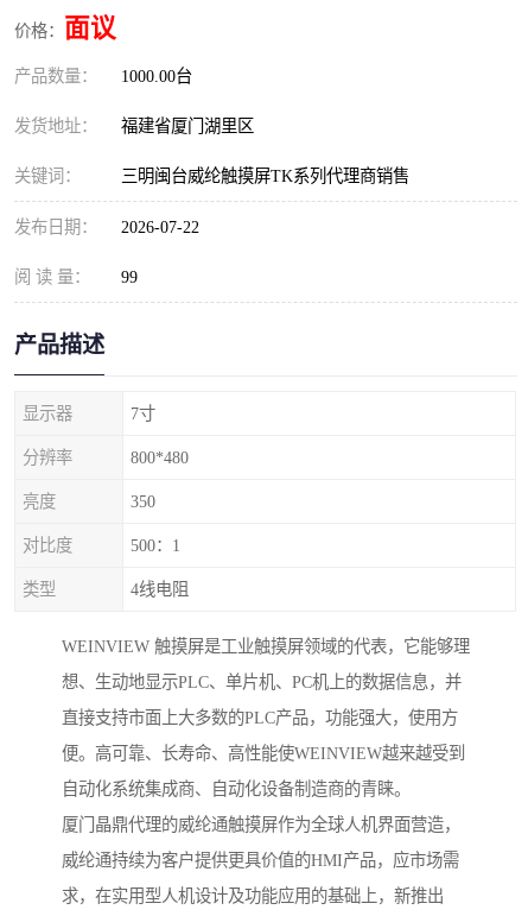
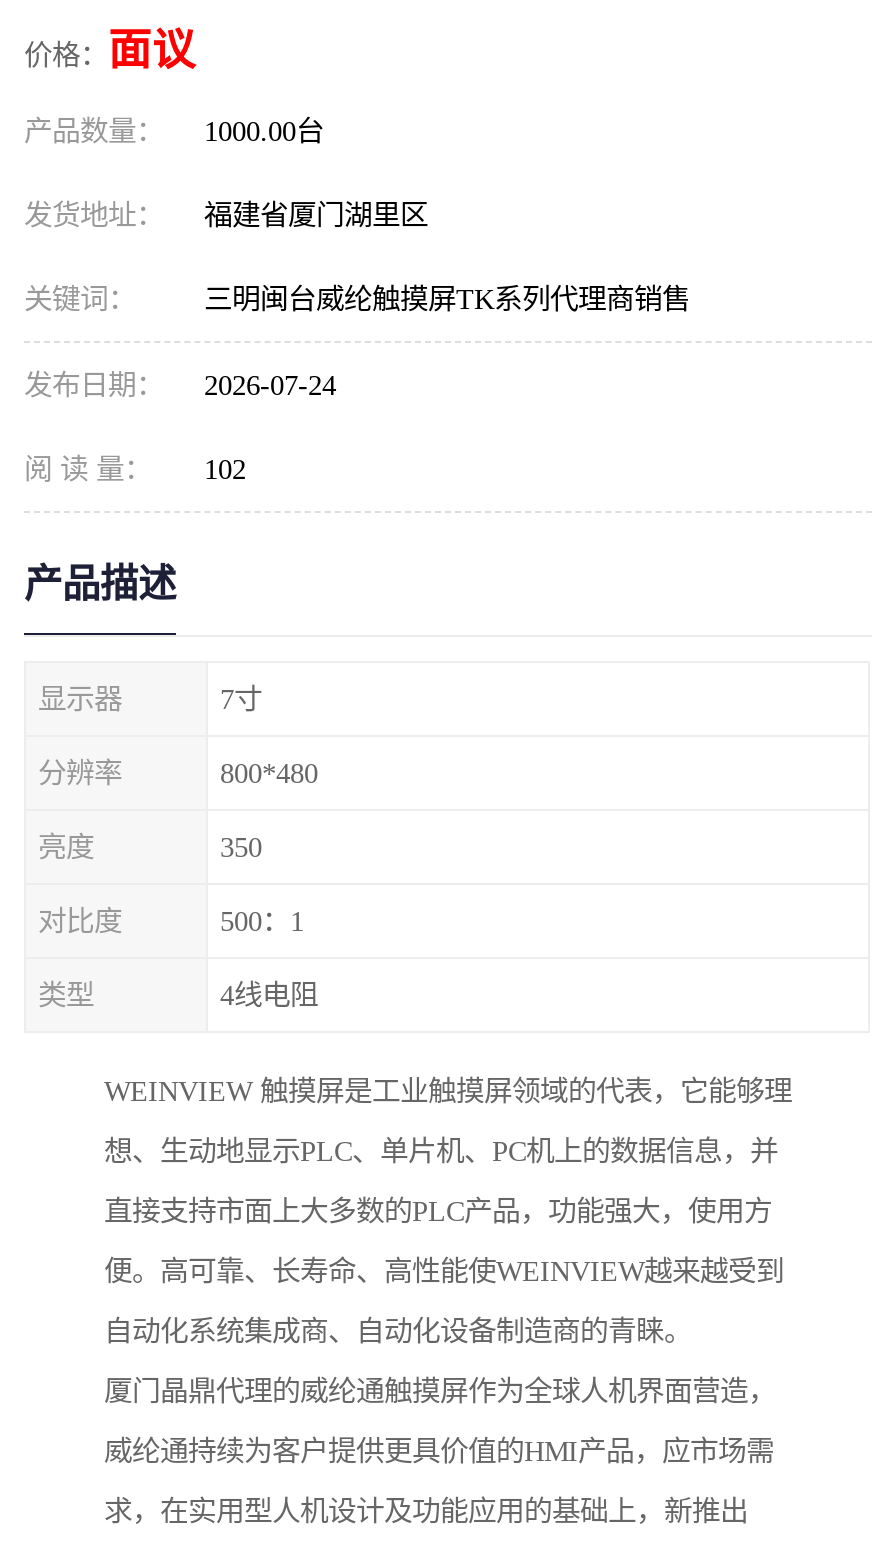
- 发布日期： 2026-07-22
+ 发布日期： 2026-07-24

- 阅 读 量： 99
+ 阅 读 量： 102
